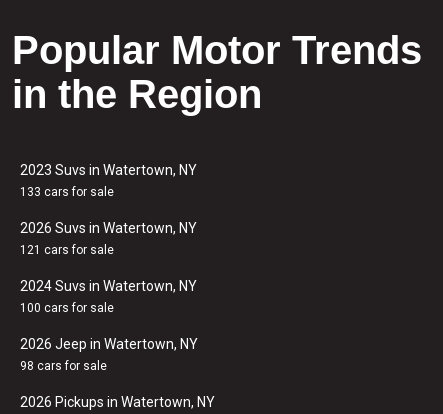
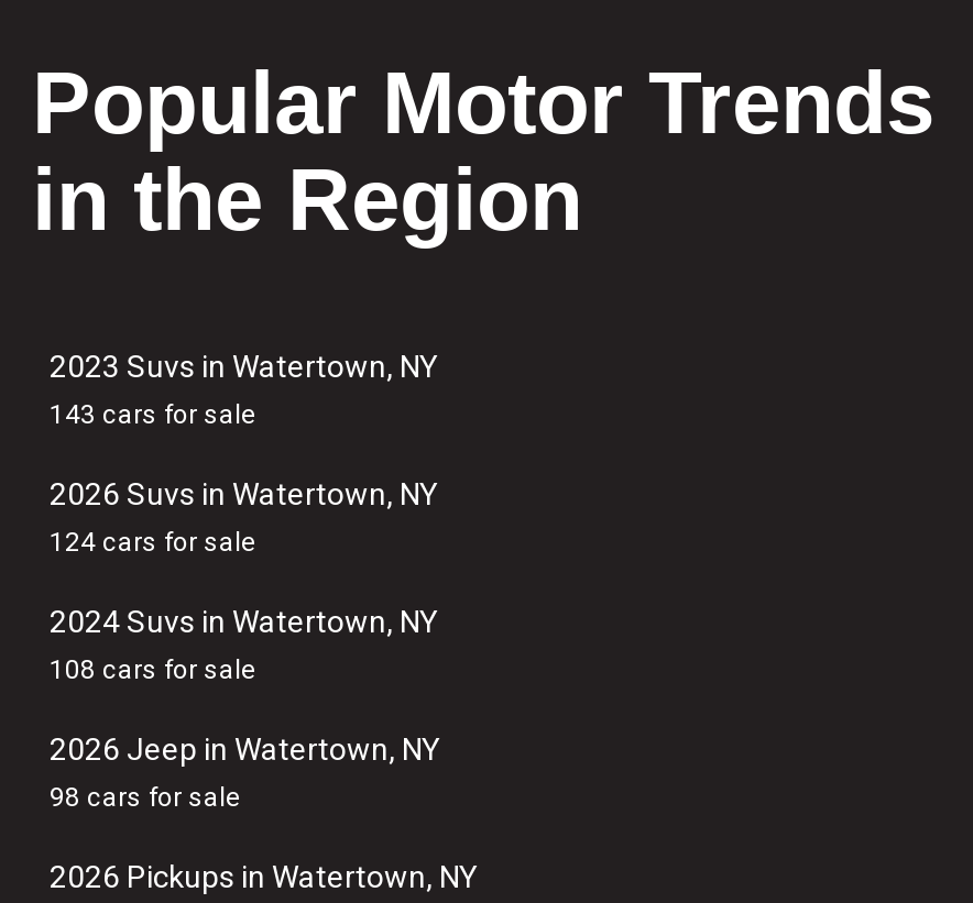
- 133 cars for sale
+ 143 cars for sale

- 121 cars for sale
+ 124 cars for sale

- 100 cars for sale
+ 108 cars for sale
